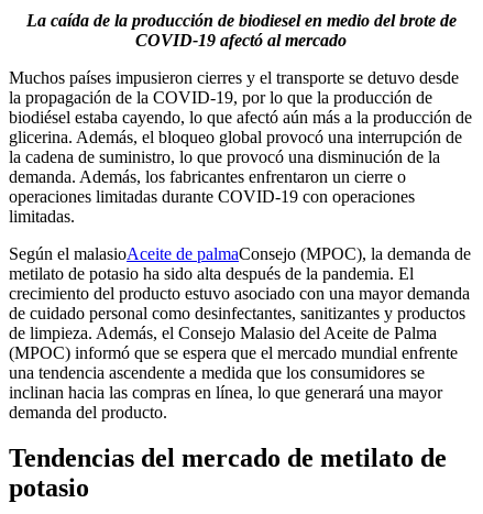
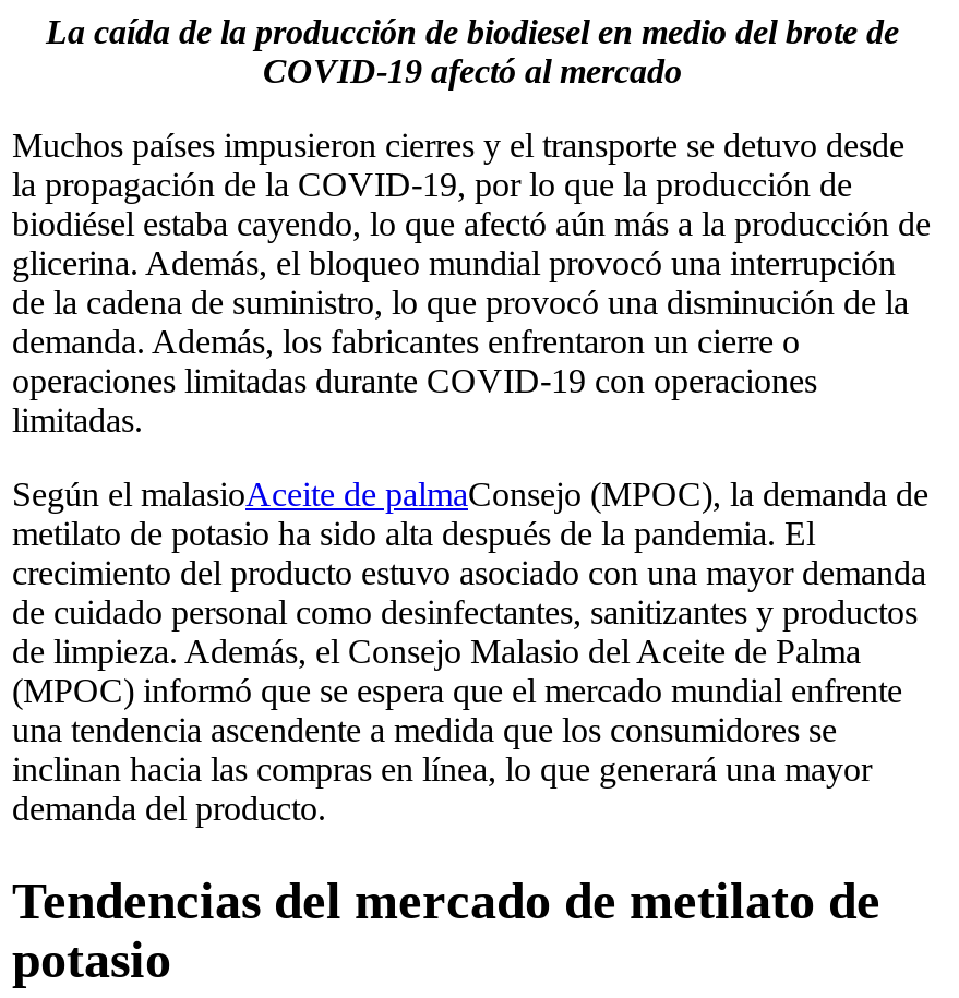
- glicerina. Además, el bloqueo global provocó una interrupción de
- la cadena de suministro, lo que provocó una disminución de la
+ glicerina. Además, el bloqueo mundial provocó una interrupción
+ de la cadena de suministro, lo que provocó una disminución de la
